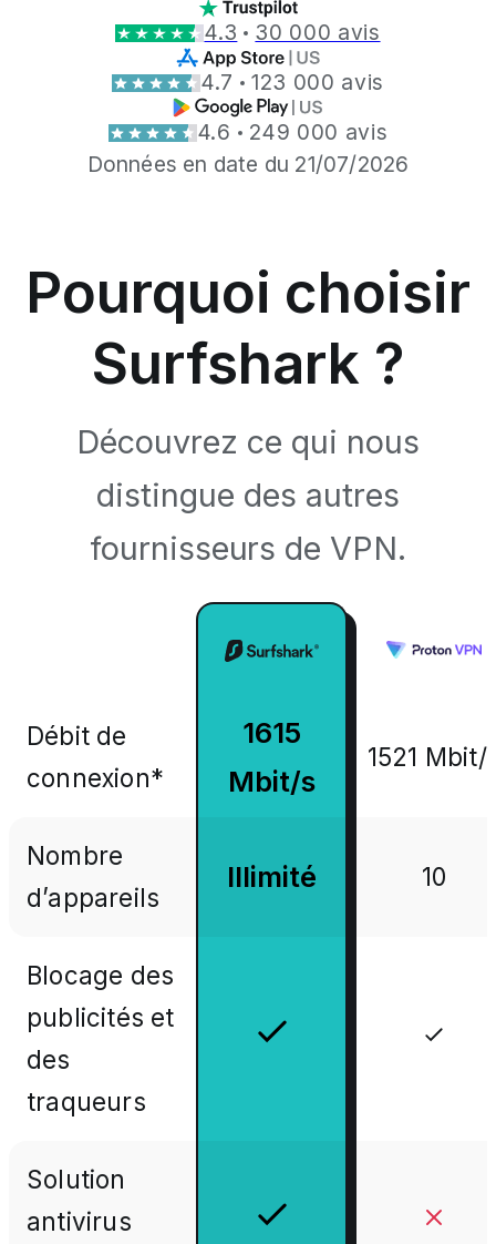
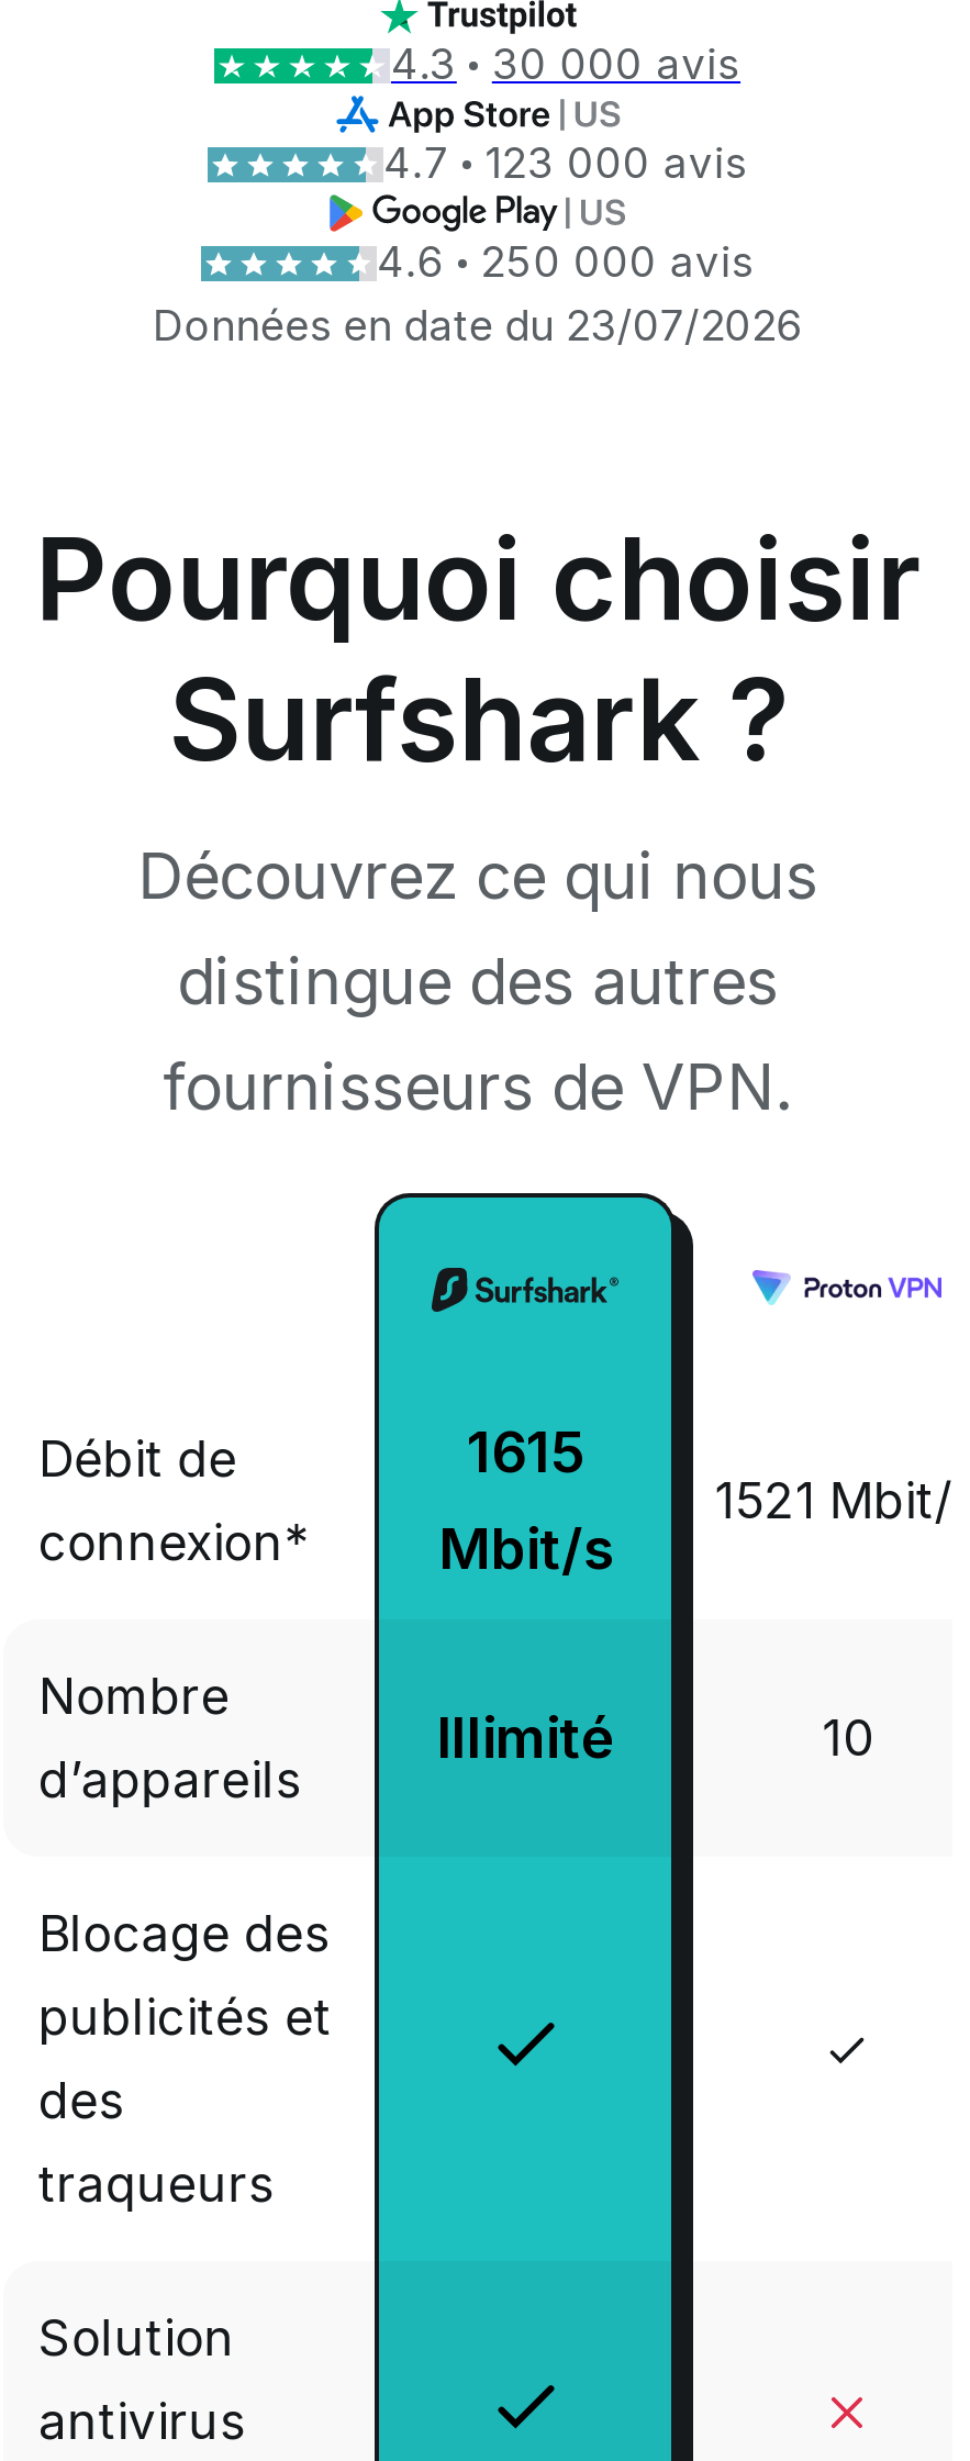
- 4.6 249 000 avis
+ 4.6 250 000 avis

- Données en date du 21/07/2026
+ Données en date du 23/07/2026
